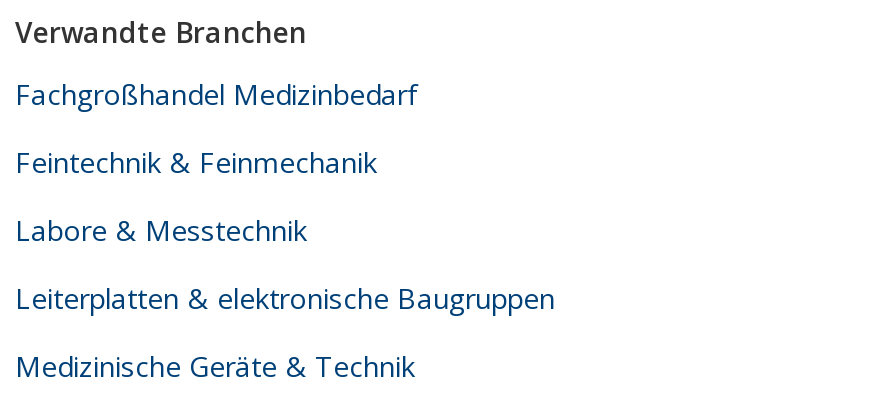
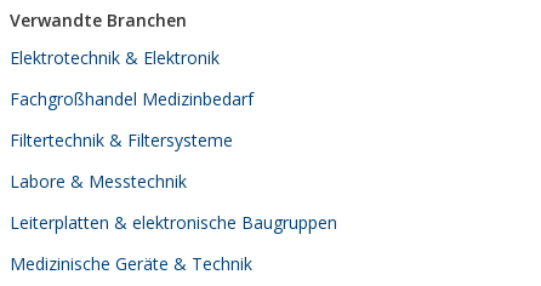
+ Elektrotechnik & Elektronik

- Feintechnik & Feinmechanik
+ Filtertechnik & Filtersysteme
